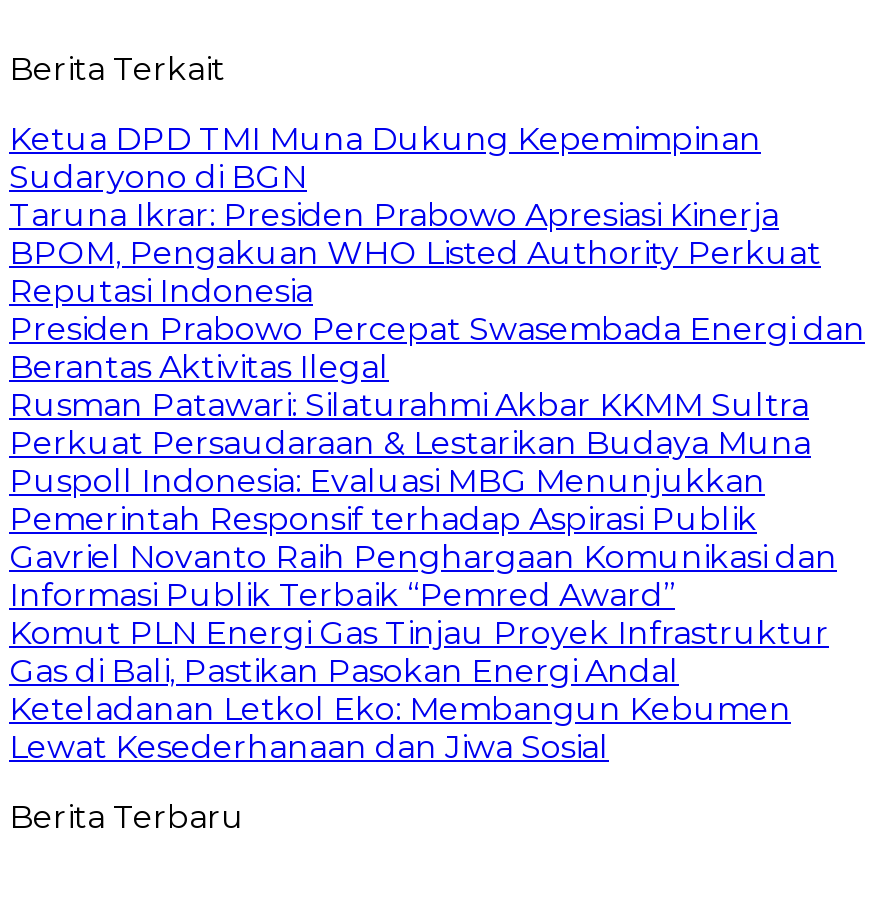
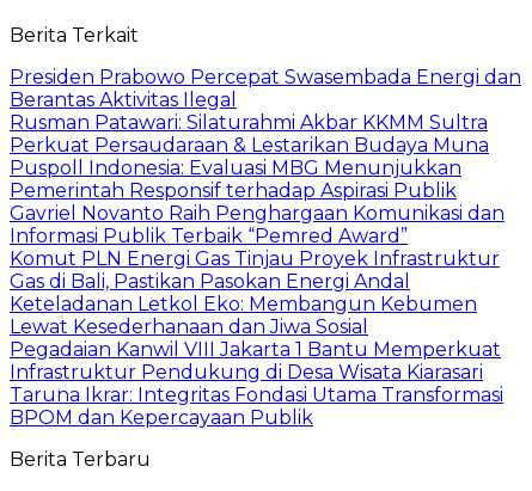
- Ketua DPD TMI Muna Dukung Kepemimpinan
- Sudaryono di BGN
- Taruna Ikrar: Presiden Prabowo Apresiasi Kinerja
- BPOM, Pengakuan WHO Listed Authority Perkuat
- Reputasi Indonesia

moved up: Presiden Prabowo Percepat Swasembada Energi dan | Berantas Aktivitas Ilegal | Rusman Patawari: Silaturahmi Akbar KKMM Sultra | ... | Keteladanan Letkol Eko: Membangun Kebumen | Lewat Kesederhanaan dan Jiwa Sosial

+ Pegadaian Kanwil VIII Jakarta 1 Bantu Memperkuat
+ Infrastruktur Pendukung di Desa Wisata Kiarasari
+ Taruna Ikrar: Integritas Fondasi Utama Transformasi
+ BPOM dan Kepercayaan Publik
